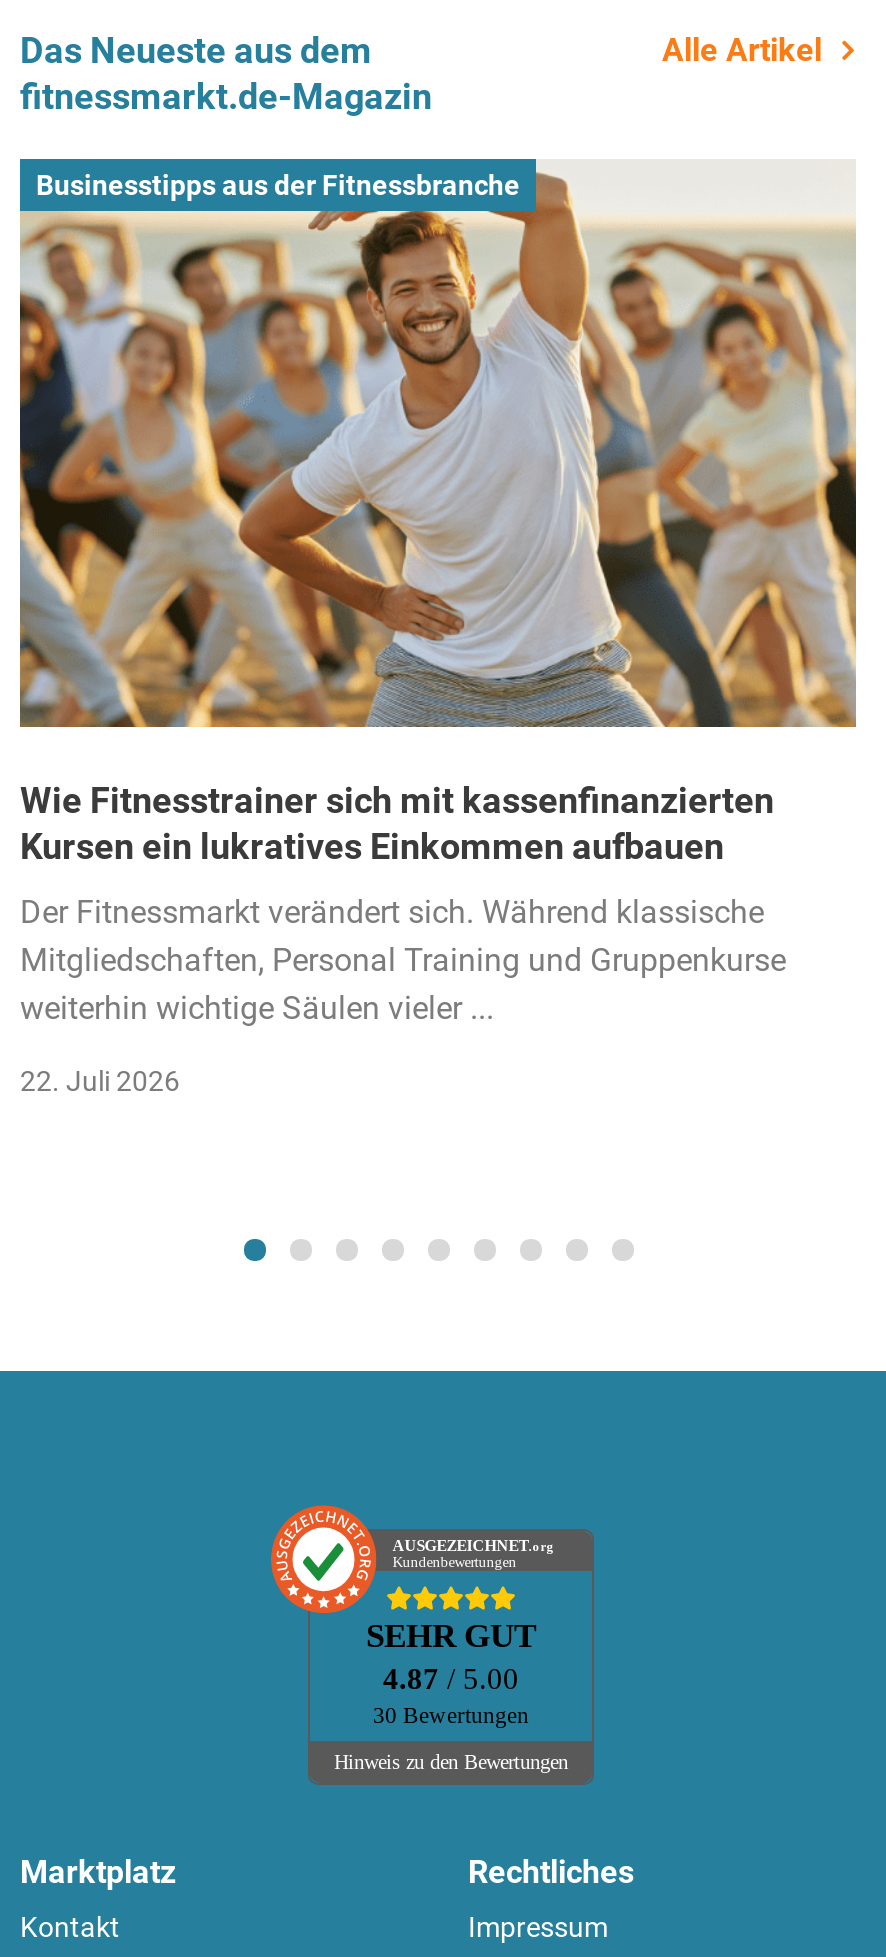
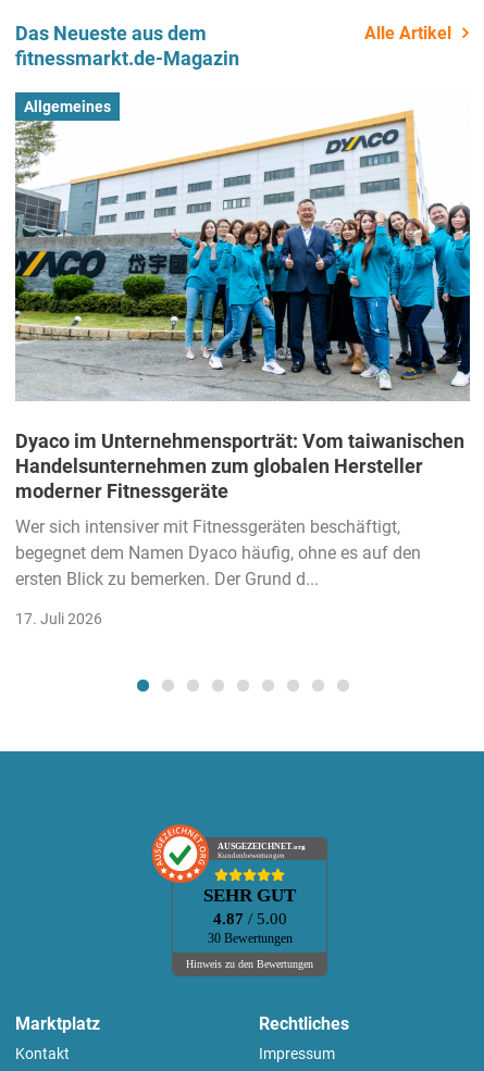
- [image]
- Businesstipps aus der Fitnessbranche
+ [image]
+ Allgemeines

- Wie Fitnesstrainer sich mit kassenfinanzierten
- Kursen ein lukratives Einkommen aufbauen
+ Dyaco im Unternehmensporträt: Vom taiwanischen
+ Handelsunternehmen zum globalen Hersteller
+ moderner Fitnessgeräte

- Der Fitnessmarkt verändert sich. Während klassische
- Mitgliedschaften, Personal Training und Gruppenkurse
- weiterhin wichtige Säulen vieler ...
+ Wer sich intensiver mit Fitnessgeräten beschäftigt,
+ begegnet dem Namen Dyaco häufig, ohne es auf den
+ ersten Blick zu bemerken. Der Grund d...

- 22. Juli 2026
+ 17. Juli 2026
